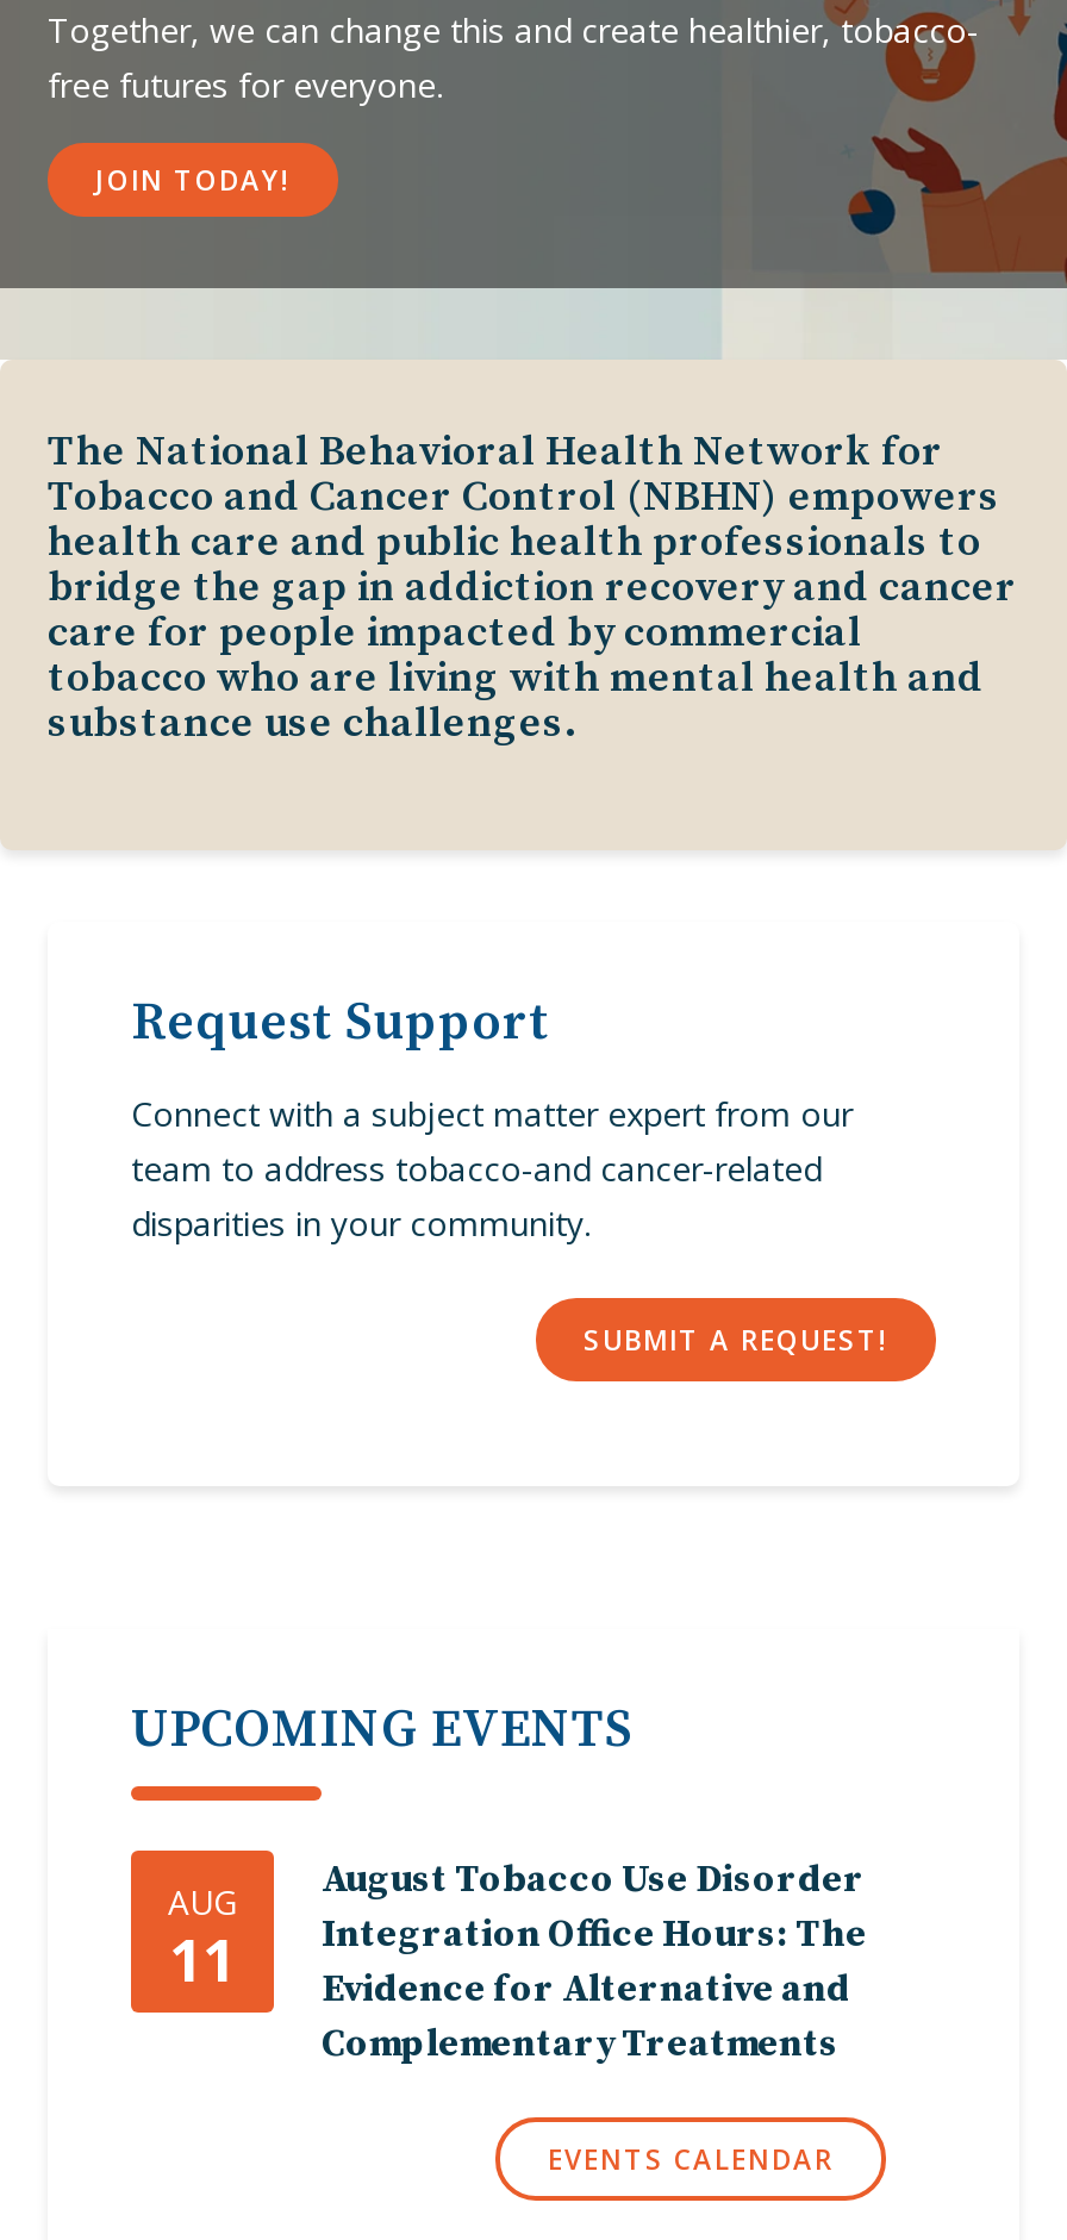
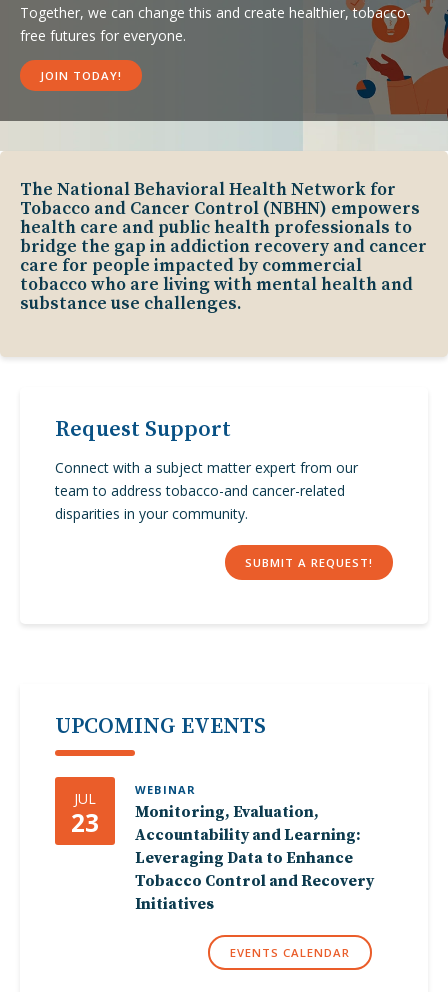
- August Tobacco Use Disorder
- Integration Office Hours: The
- Evidence for Alternative and
- Complementary Treatments
+ WEBINAR
+ Monitoring, Evaluation,
+ Accountability and Learning:
+ Leveraging Data to Enhance
+ Tobacco Control and Recovery
+ Initiatives

- AUG
- 11
+ JUL
+ 23
